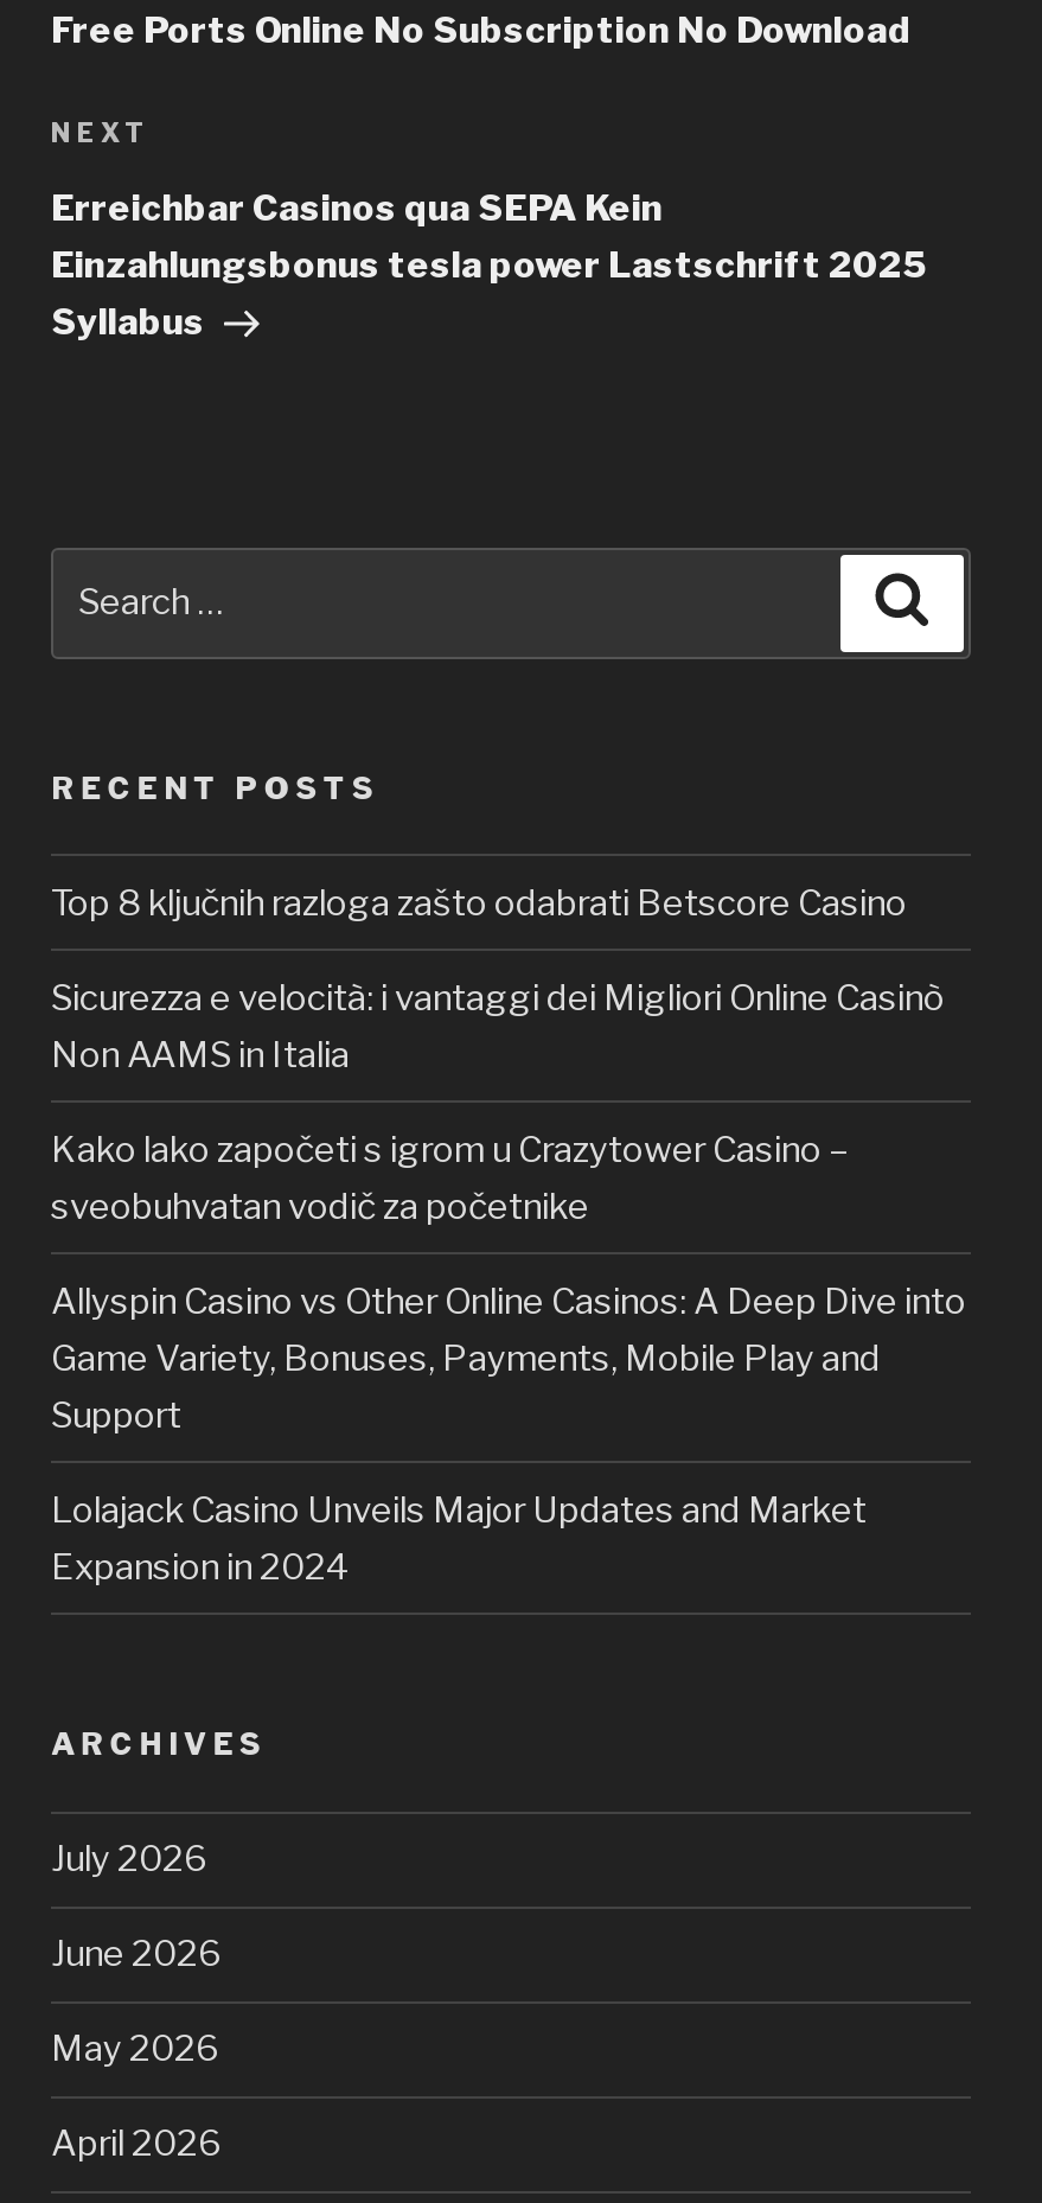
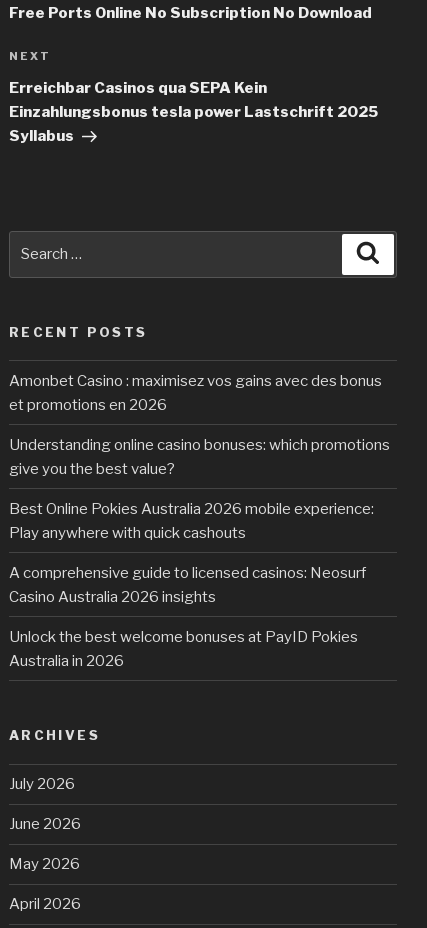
- Top 8 ključnih razloga zašto odabrati Betscore Casino
+ Amonbet Casino : maximisez vos gains avec des bonus
+ et promotions en 2026

- Sicurezza e velocità: i vantaggi dei Migliori Online Casinò
- Non AAMS in Italia
+ Understanding online casino bonuses: which promotions
+ give you the best value?

- Kako lako započeti s igrom u Crazytower Casino –
- sveobuhvatan vodič za početnike
+ Best Online Pokies Australia 2026 mobile experience:
+ Play anywhere with quick cashouts

- Allyspin Casino vs Other Online Casinos: A Deep Dive into
- Game Variety, Bonuses, Payments, Mobile Play and
- Support
+ A comprehensive guide to licensed casinos: Neosurf
+ Casino Australia 2026 insights

- Lolajack Casino Unveils Major Updates and Market
- Expansion in 2024
+ Unlock the best welcome bonuses at PayID Pokies
+ Australia in 2026
